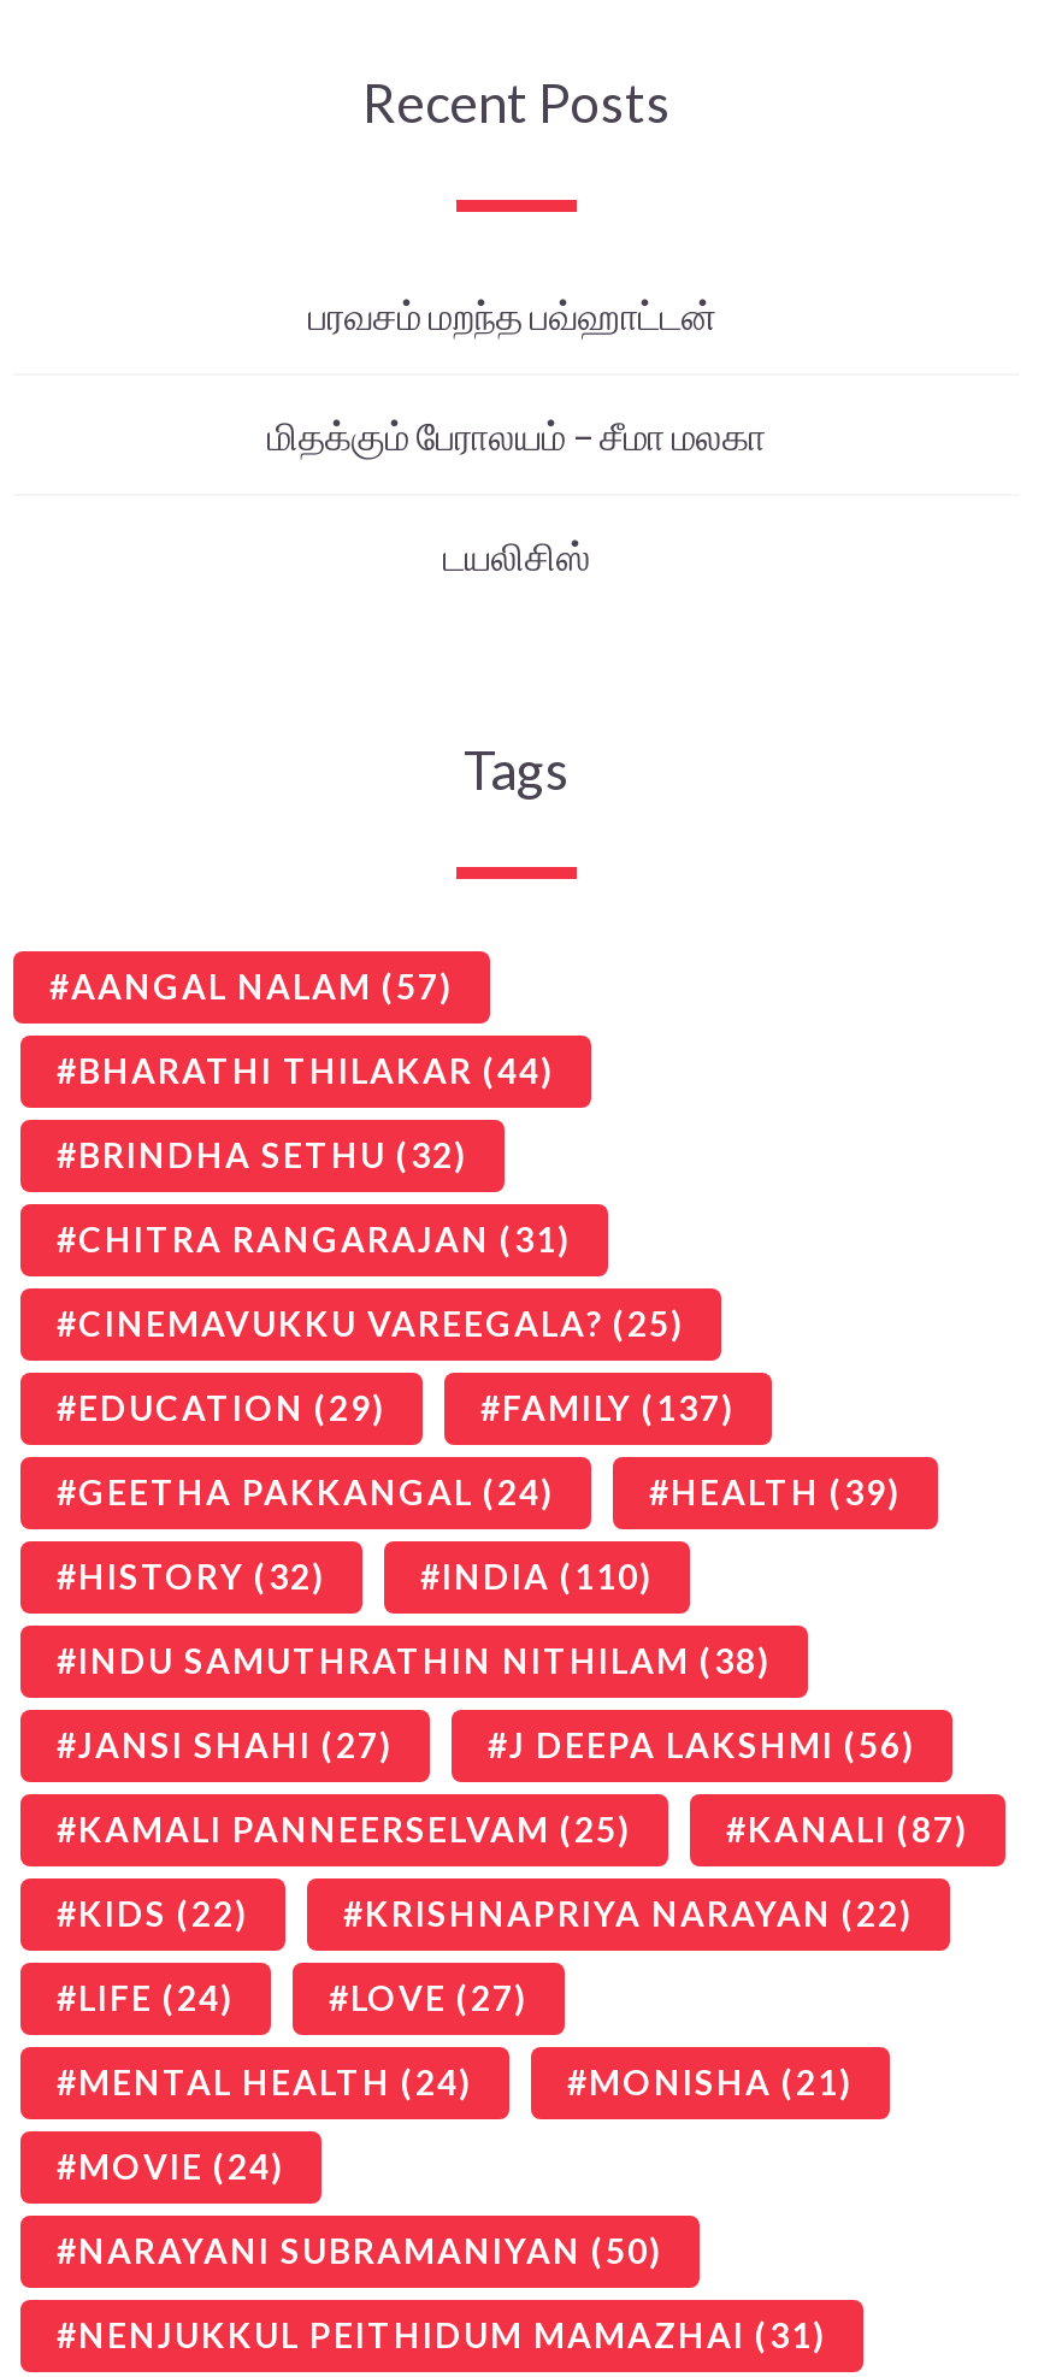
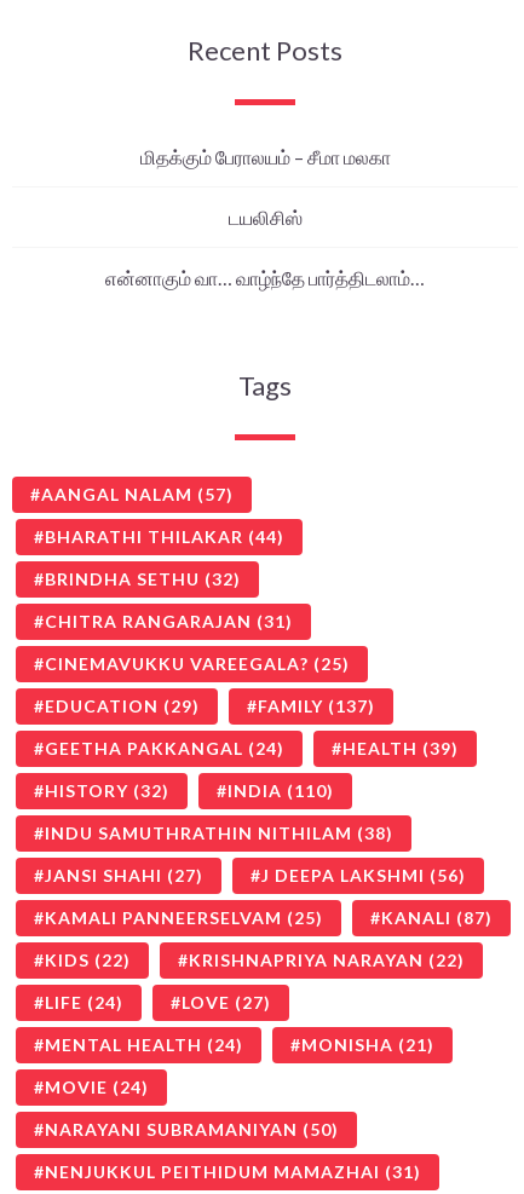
- பரவசம் மறந்த பவ்ஹாட்டன்

moved up: மிதக்கும் பேராலயம் – சீமா மலகா | டயலிசிஸ்

+ என்னாகும் வா… வாழ்ந்தே பார்த்திடலாம்…
